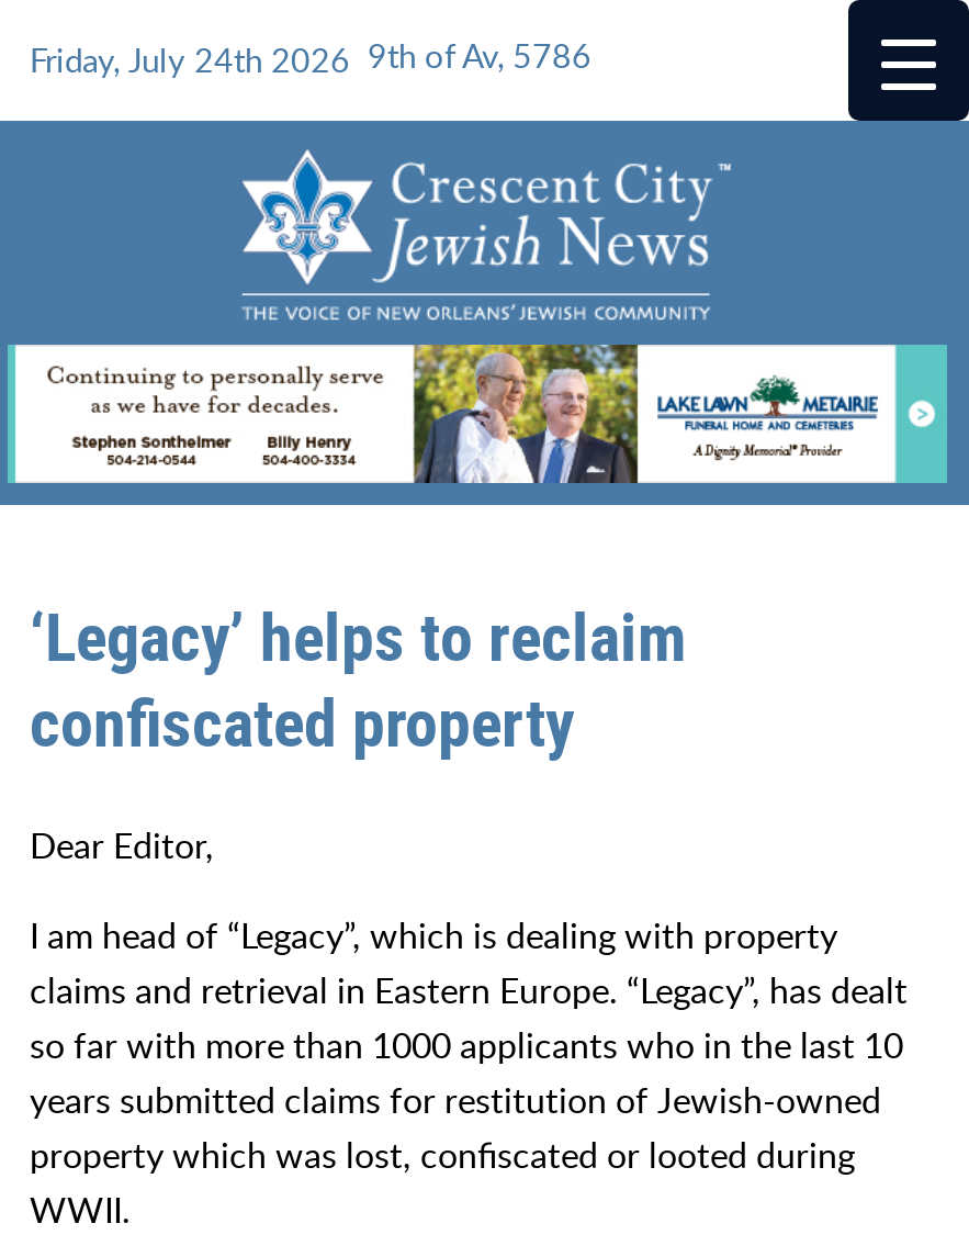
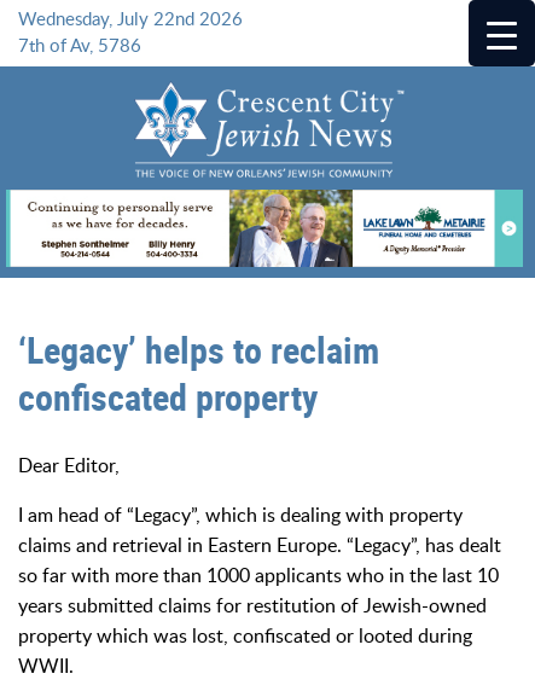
- Friday, July 24th 2026 9th of Av, 5786
+ Wednesday, July 22nd 2026
+ 7th of Av, 5786
